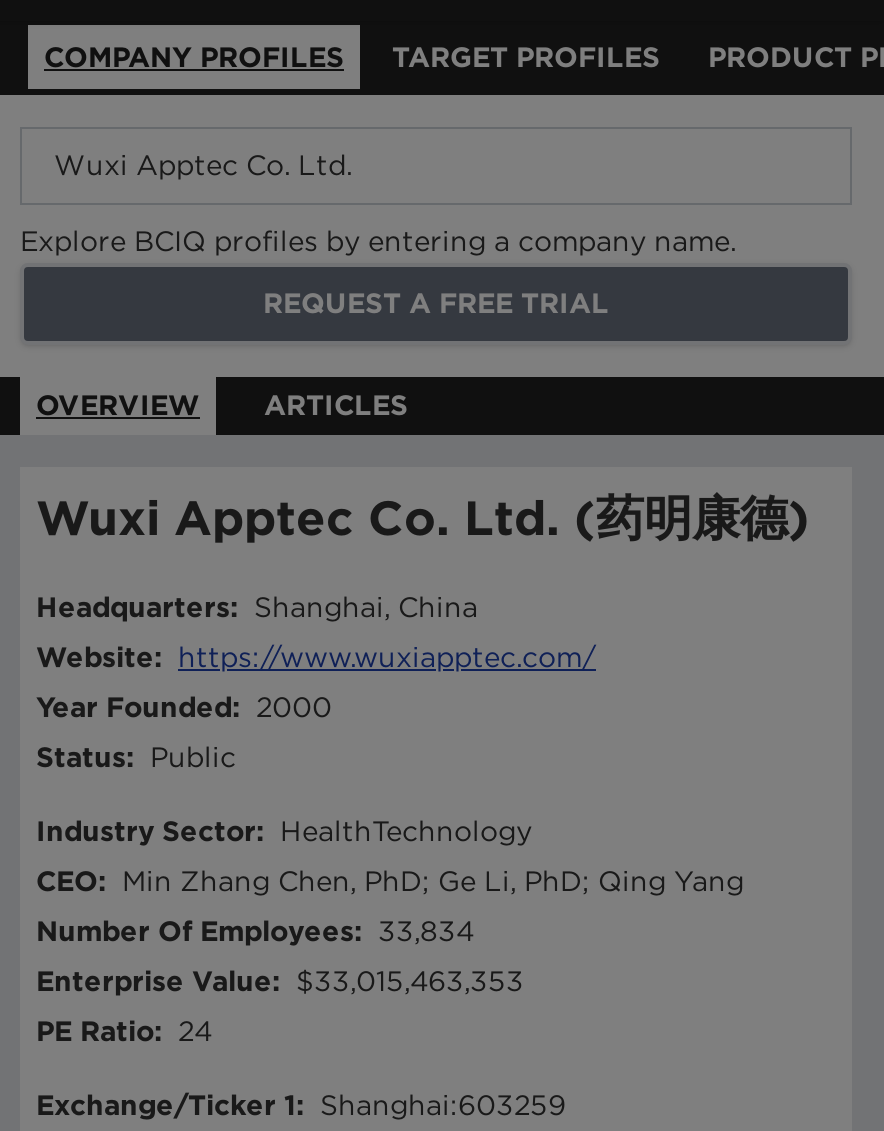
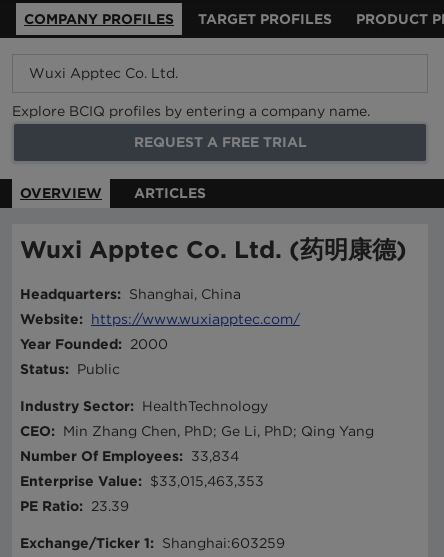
- PE Ratio: 24
+ PE Ratio: 23.39
